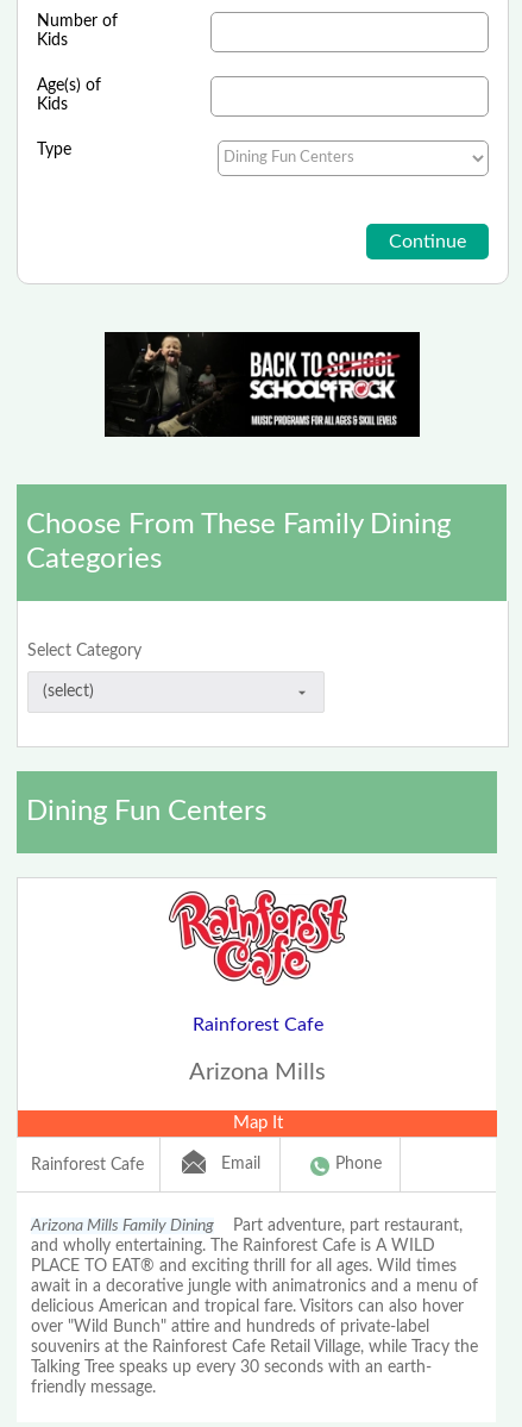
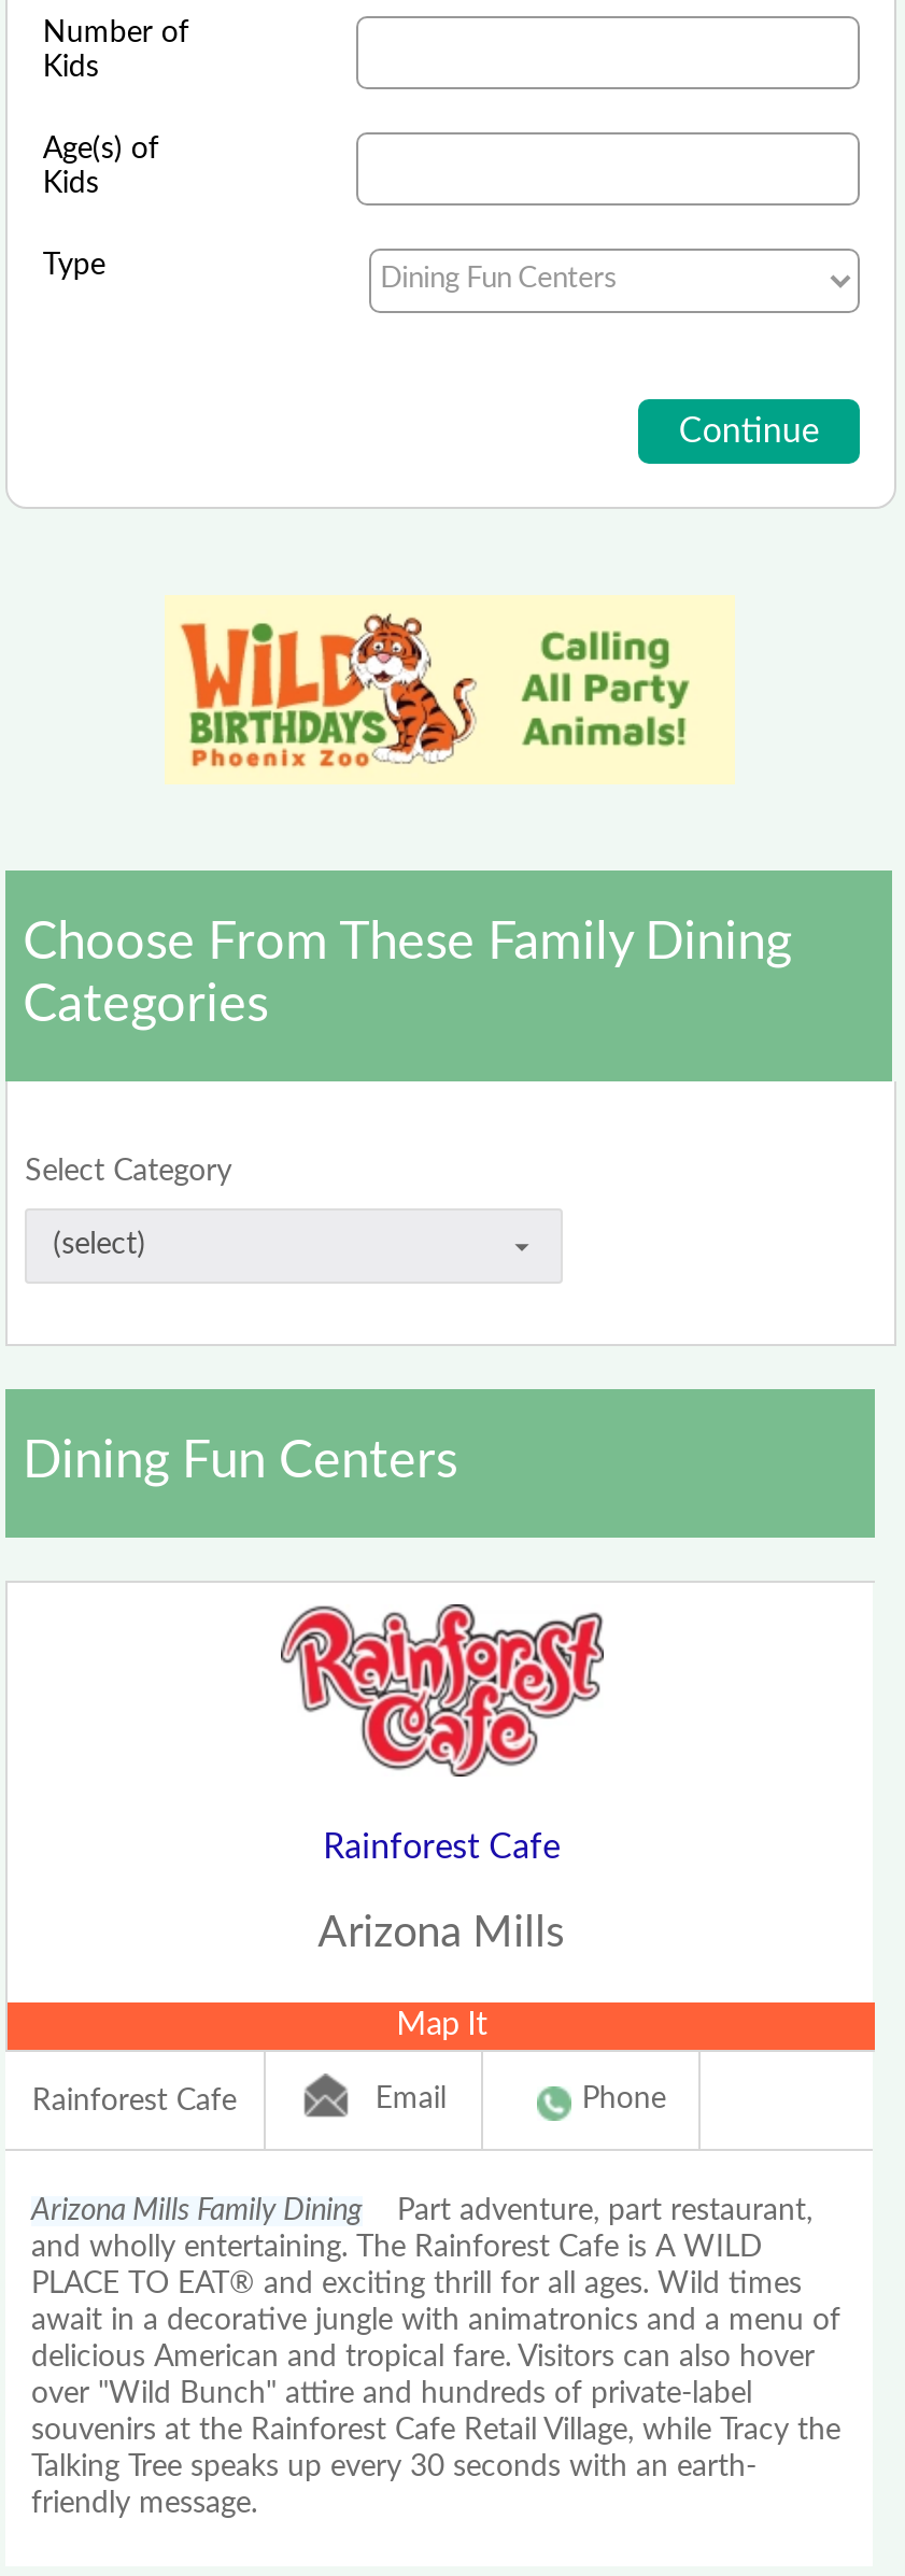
- [image]
+ [image]
